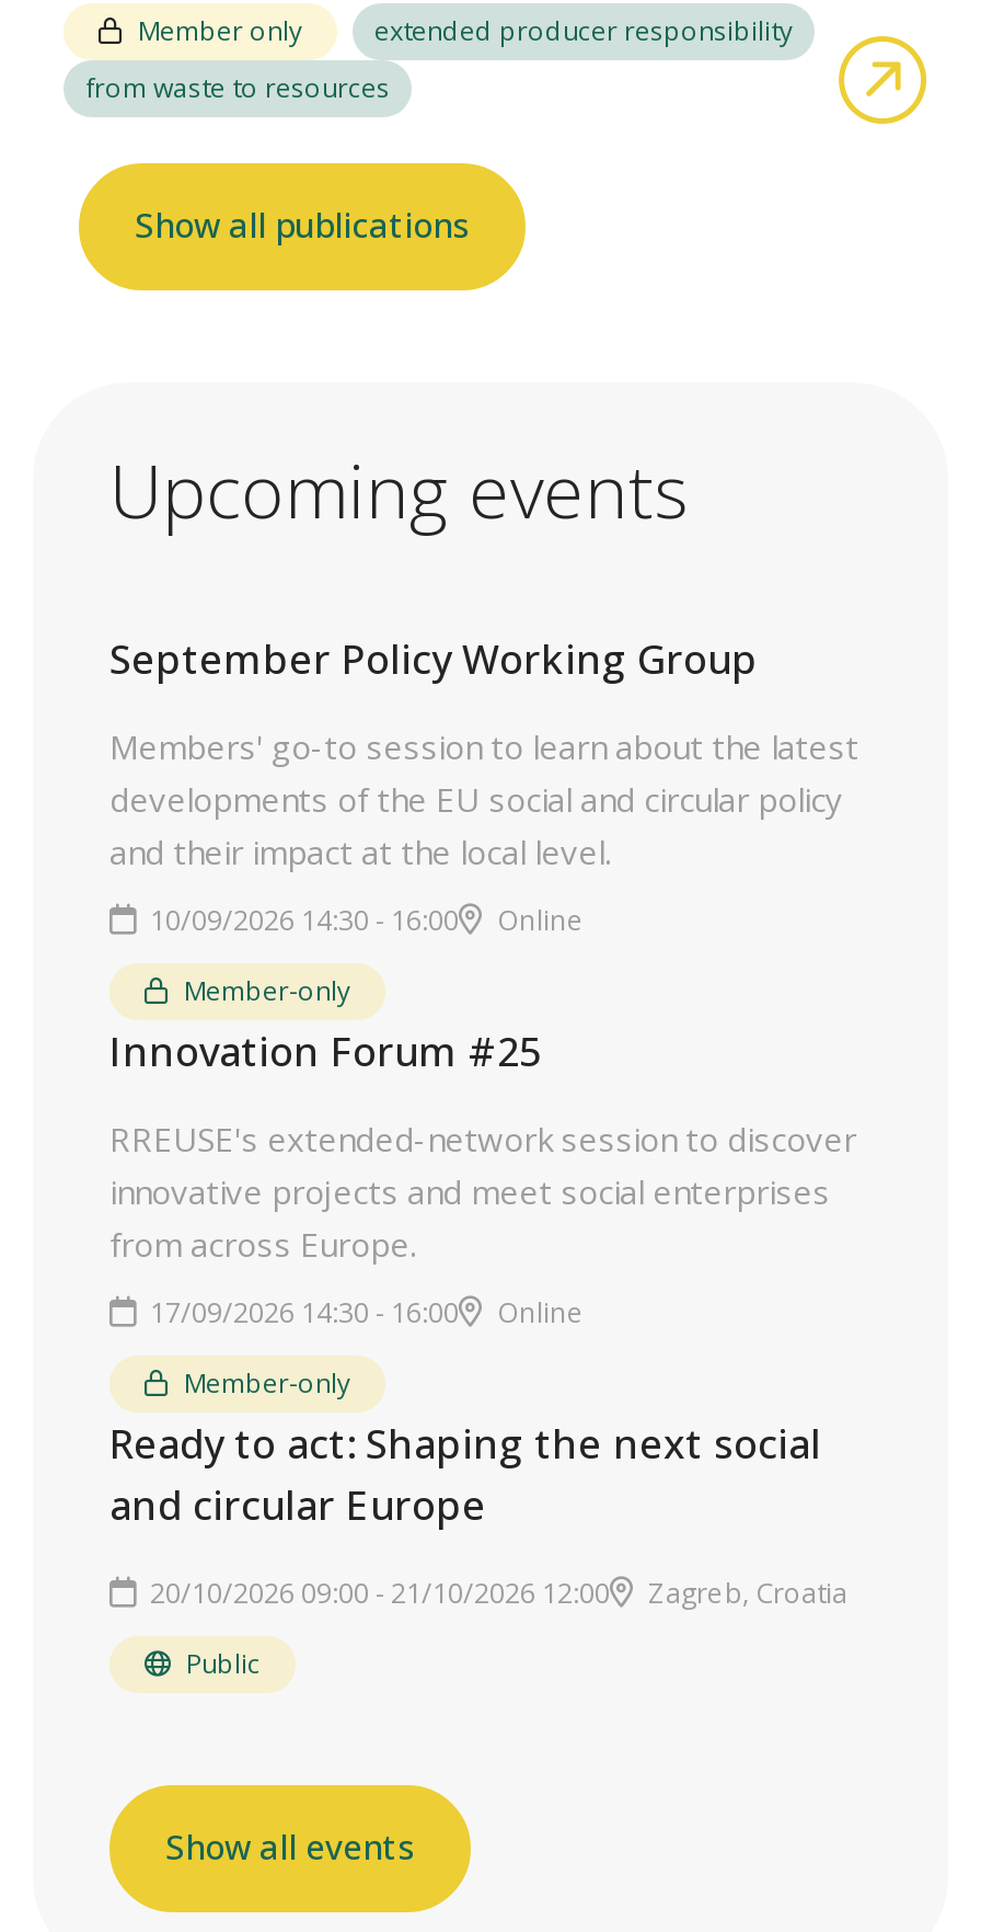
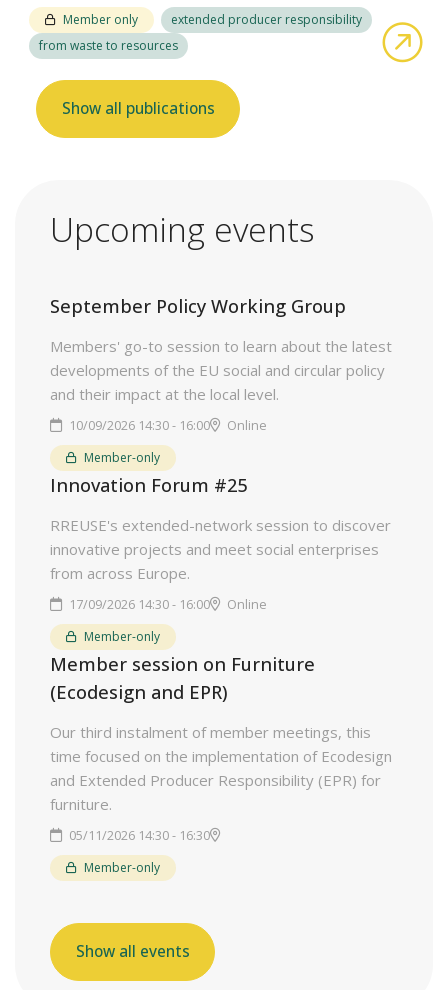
- Ready to act: Shaping the next social
- and circular Europe
- 20/10/2026 09:00 - 21/10/2026 12:00
- Zagreb, Croatia
- Public
+ Member session on Furniture
+ (Ecodesign and EPR)
+ Our third instalment of member meetings, this
+ time focused on the implementation of Ecodesign
+ and Extended Producer Responsibility (EPR) for
+ furniture.
+ 05/11/2026 14:30 - 16:30
+ Member-only
